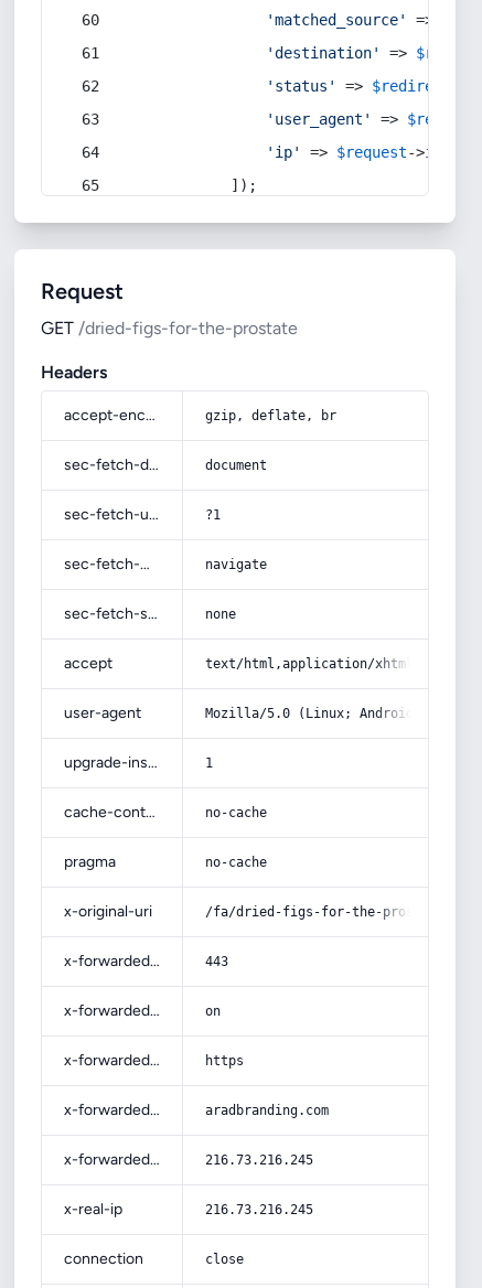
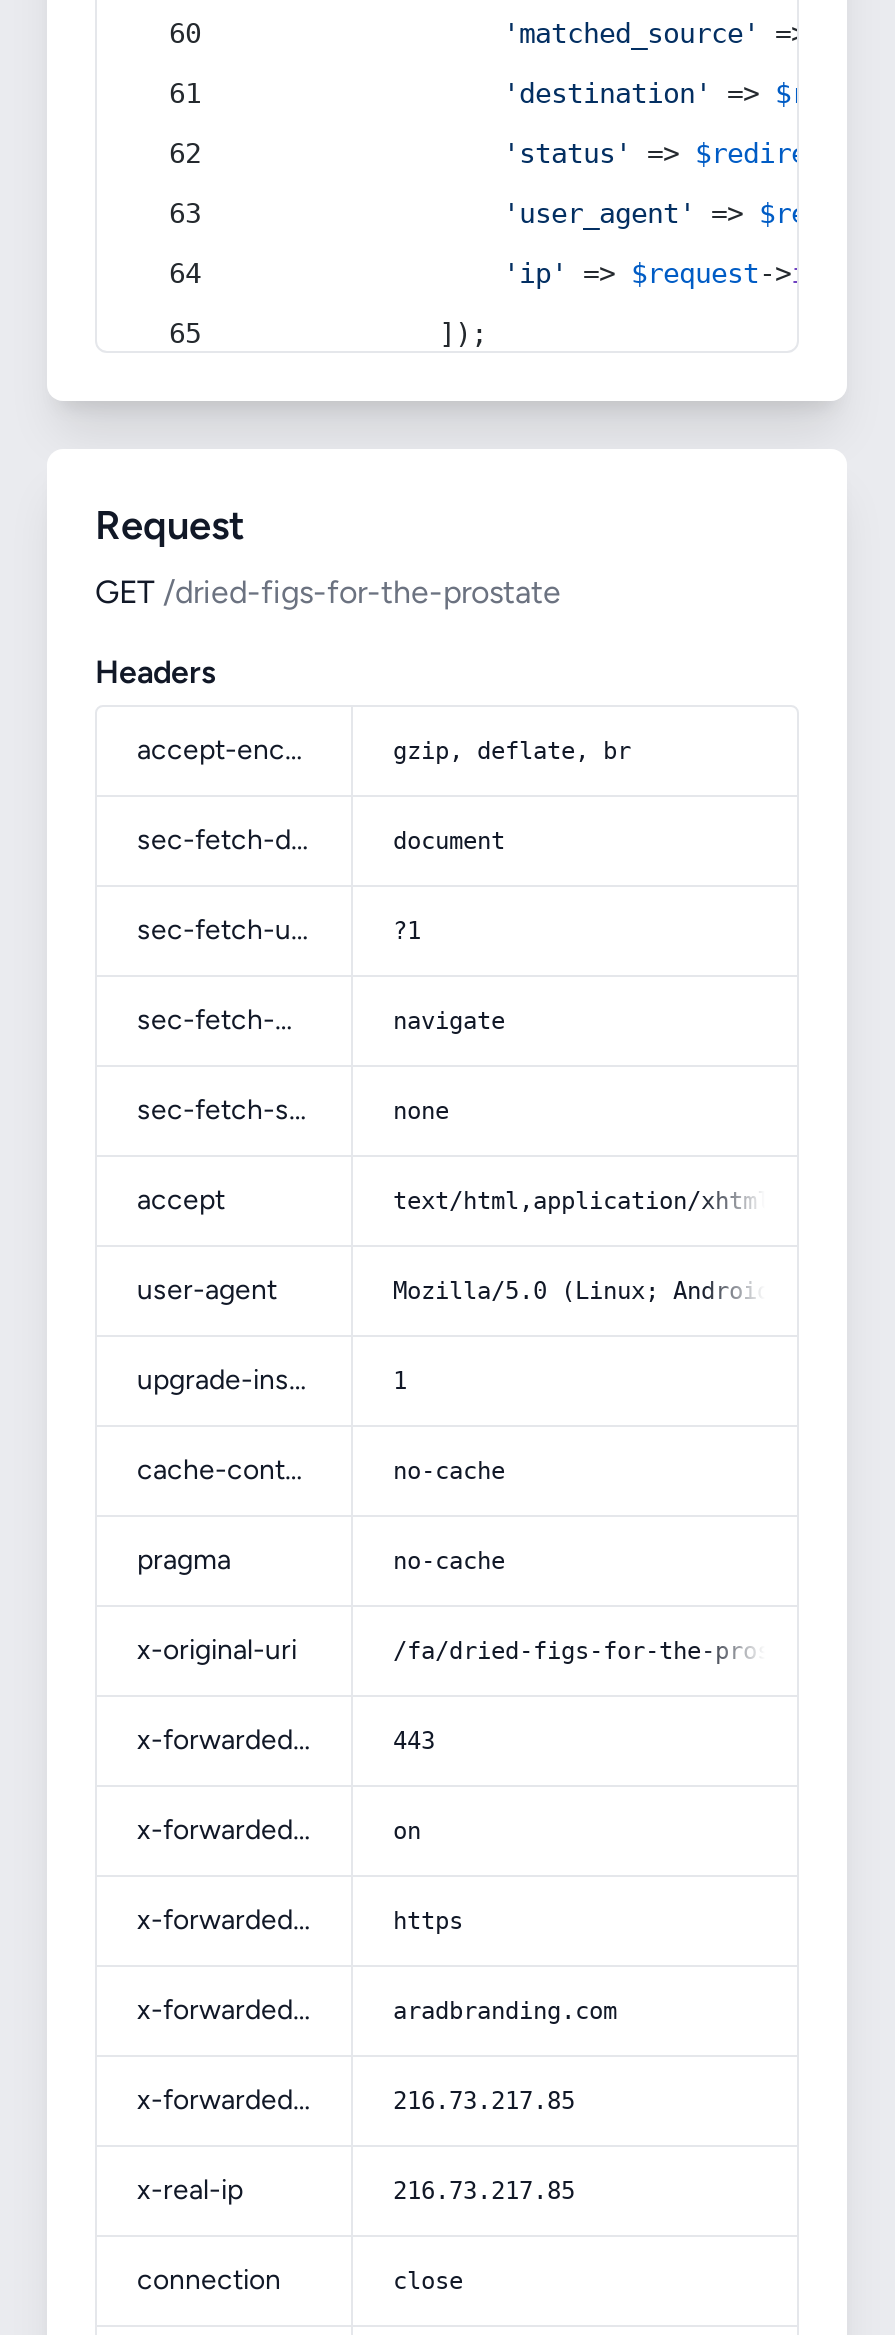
- 216.73.216.245
+ 216.73.217.85

- 216.73.216.245
+ 216.73.217.85
